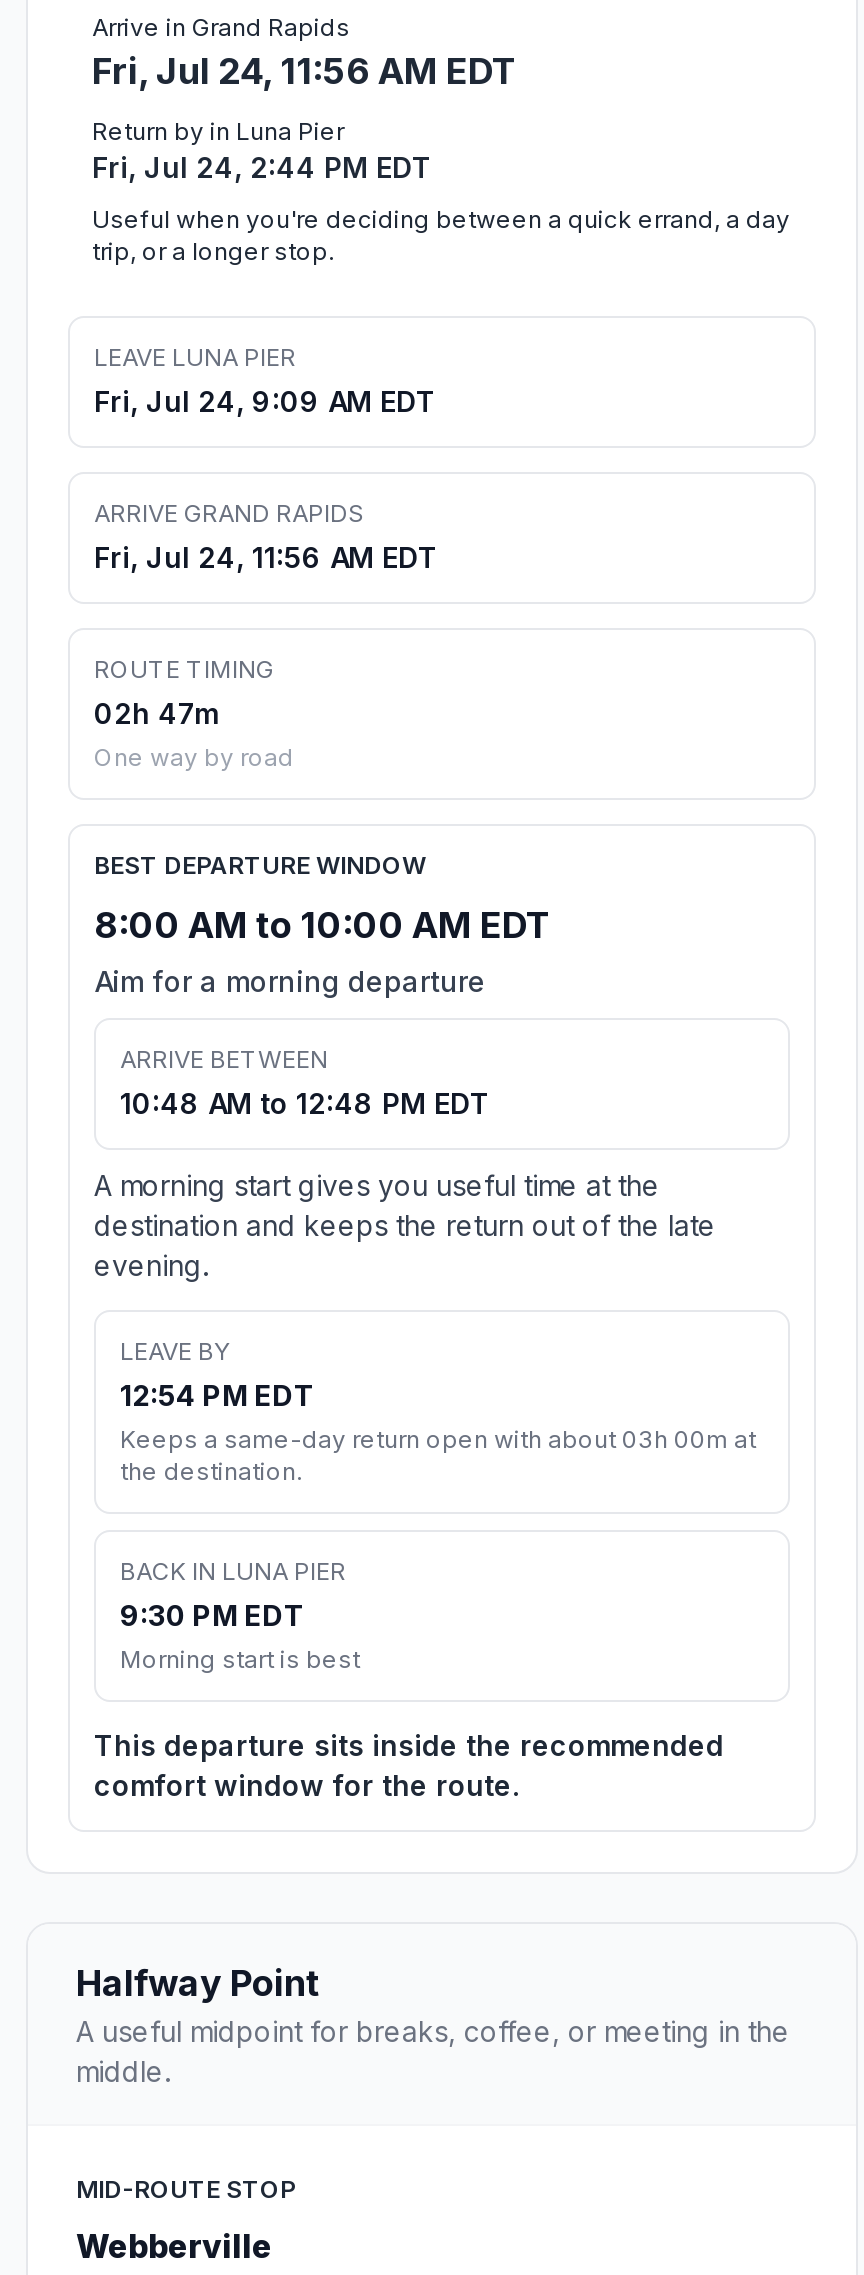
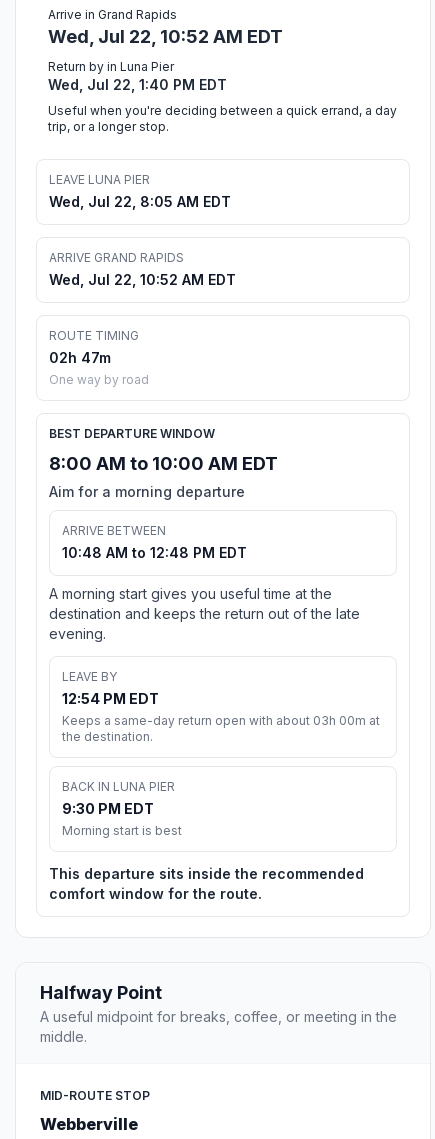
- Fri, Jul 24, 11:56 AM EDT
+ Wed, Jul 22, 10:52 AM EDT

- Fri, Jul 24, 2:44 PM EDT
+ Wed, Jul 22, 1:40 PM EDT

- Fri, Jul 24, 9:09 AM EDT
+ Wed, Jul 22, 8:05 AM EDT

- Fri, Jul 24, 11:56 AM EDT
+ Wed, Jul 22, 10:52 AM EDT
